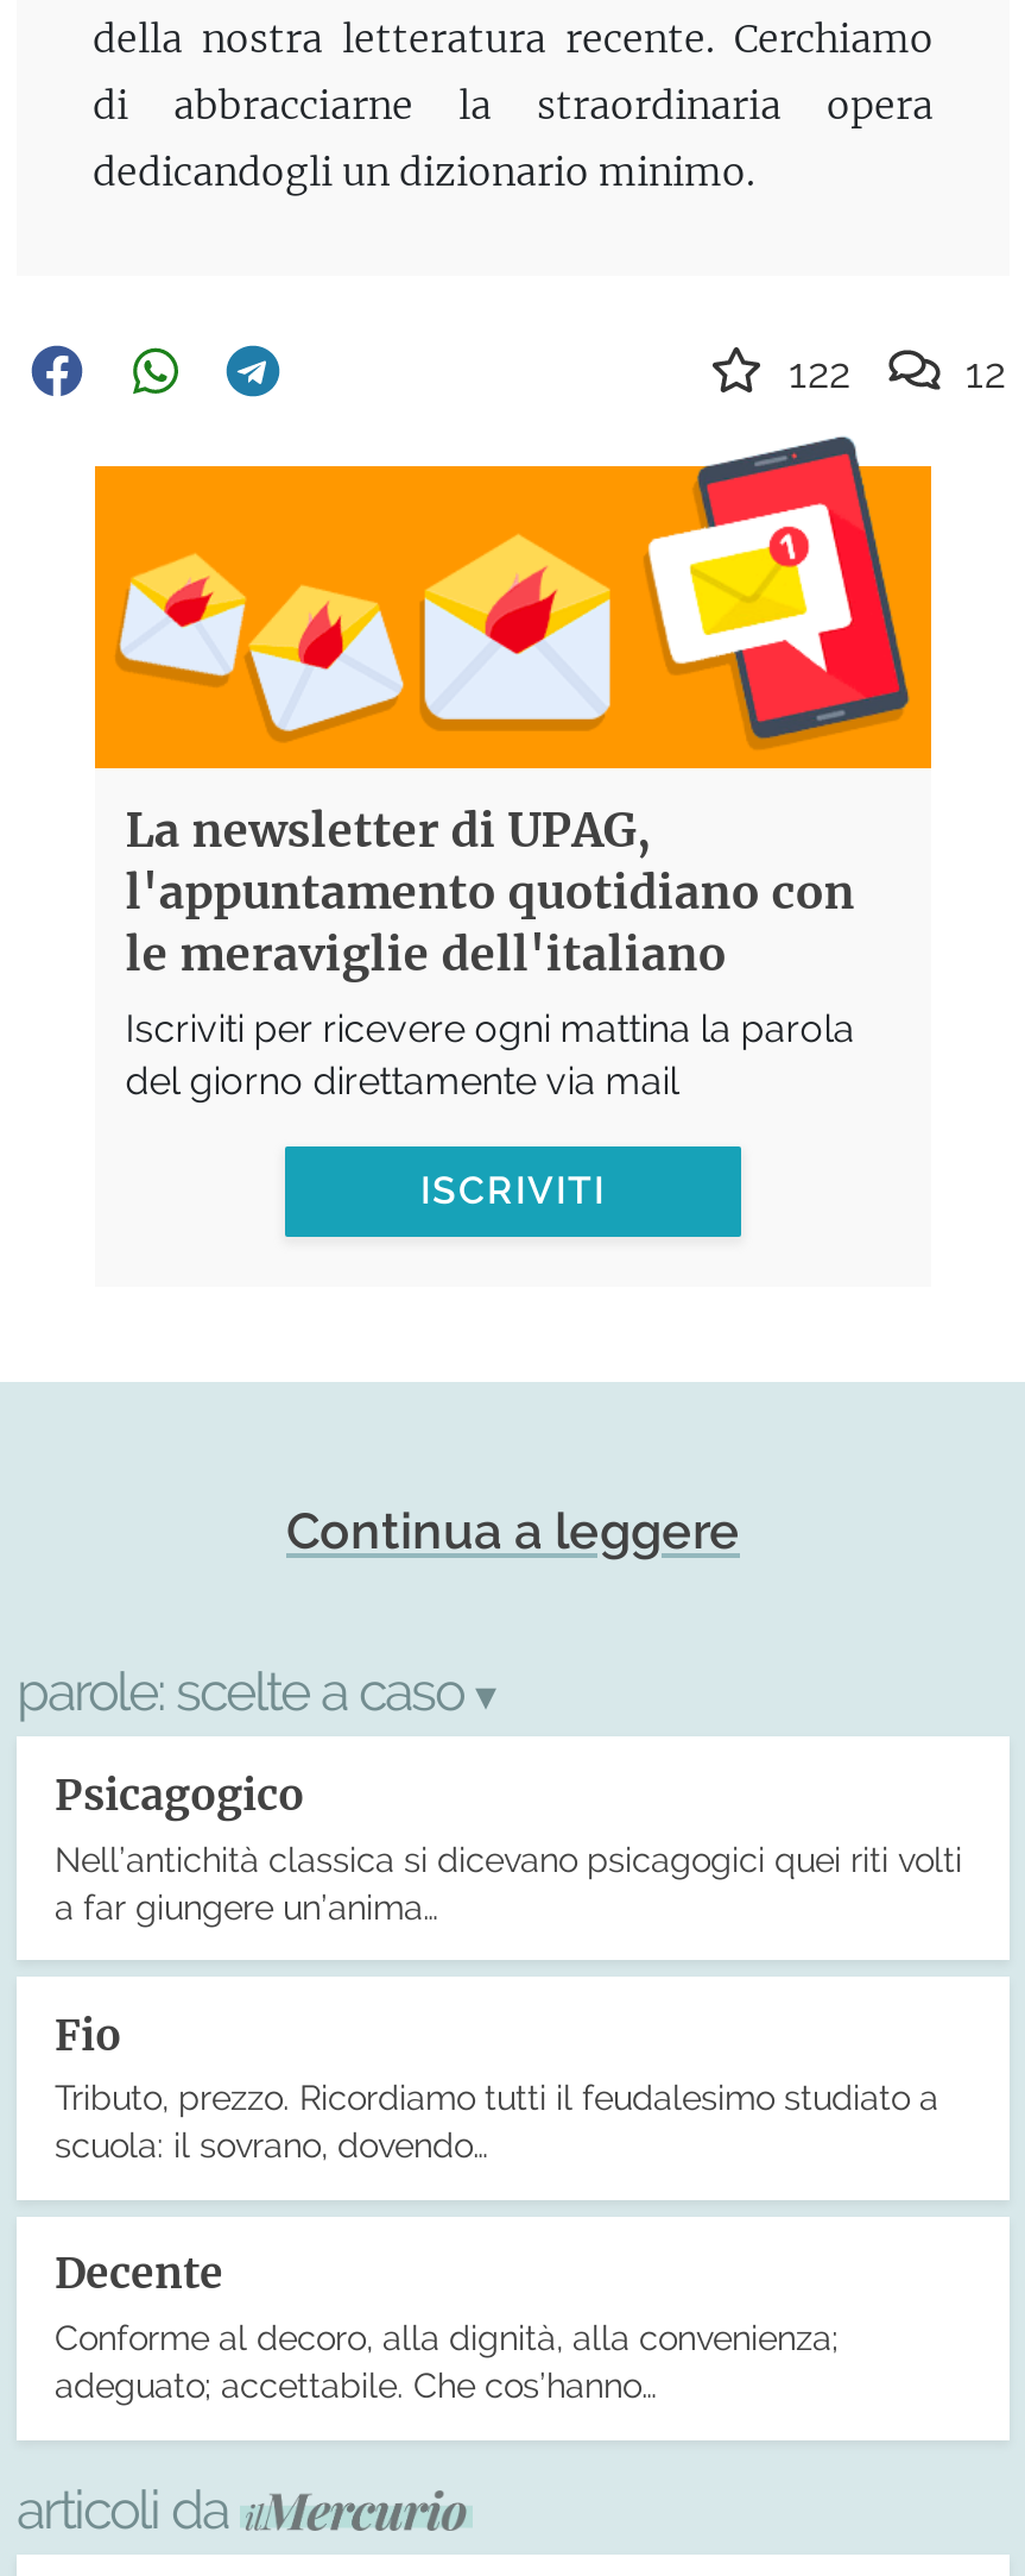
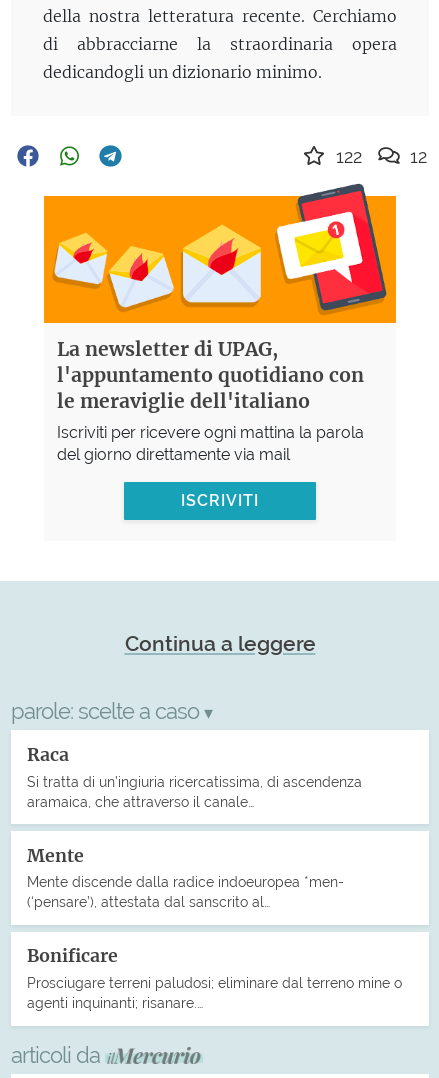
- Psicagogico
- Nell’antichità classica si dicevano psicagogici quei riti volti
- a far giungere un’anima…
+ Raca
+ Si tratta di un’ingiuria ricercatissima, di ascendenza
+ aramaica, che attraverso il canale…

- Fio
- Tributo, prezzo. Ricordiamo tutti il feudalesimo studiato a
- scuola: il sovrano, dovendo…
+ Mente
+ Mente discende dalla radice indoeuropea *men-
+ (‘pensare’), attestata dal sanscrito al…

- Decente
- Conforme al decoro, alla dignità, alla convenienza;
- adeguato; accettabile. Che cos’hanno…
+ Bonificare
+ Prosciugare terreni paludosi; eliminare dal terreno mine o
+ agenti inquinanti; risanare.…
